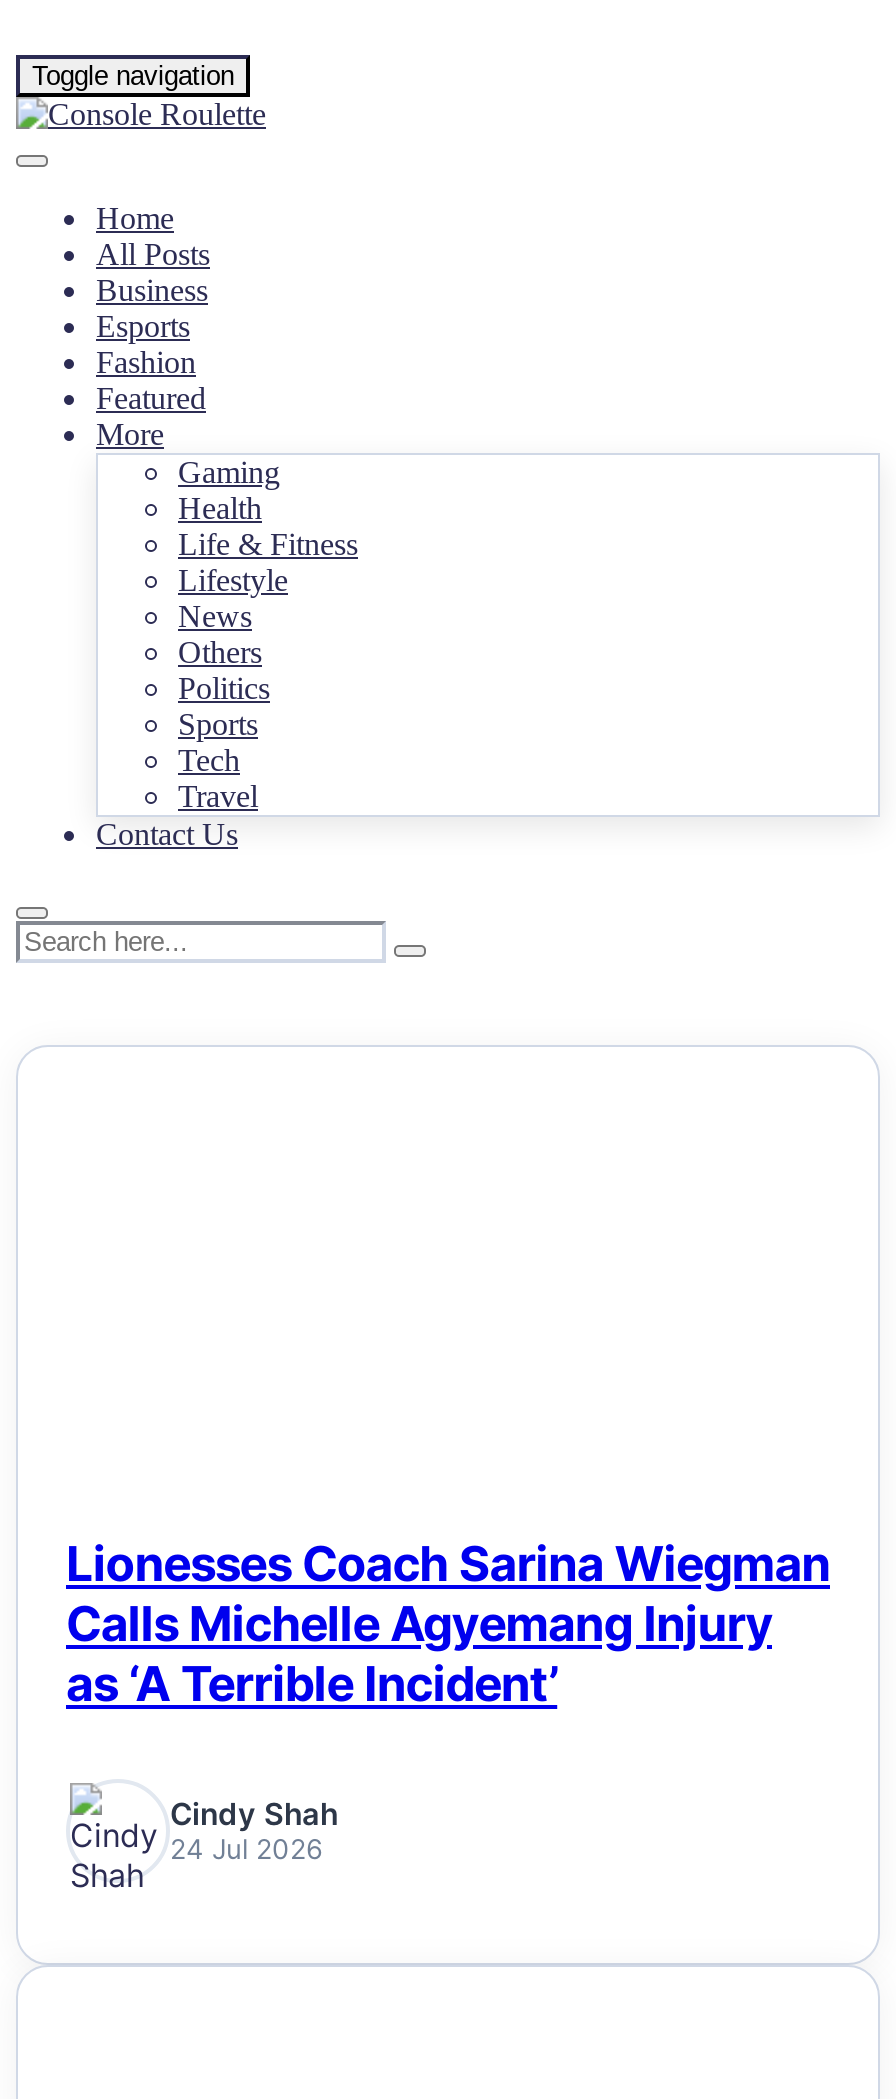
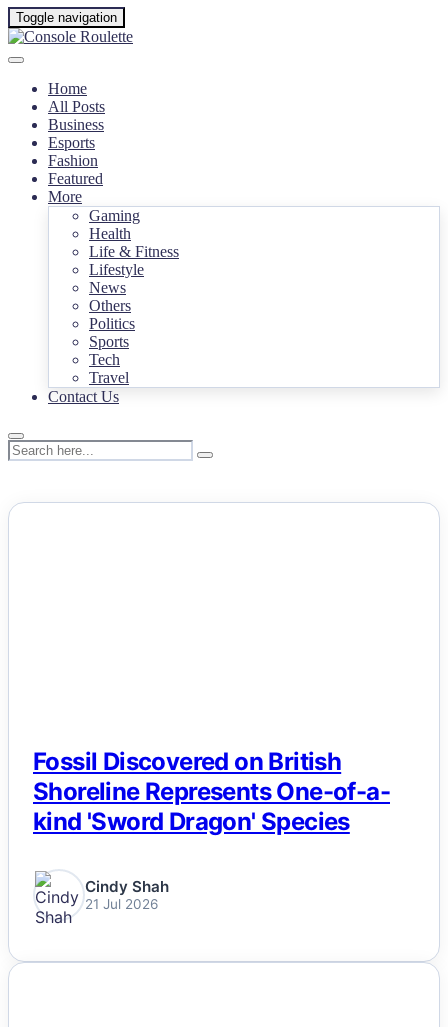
- Lionesses Coach Sarina Wiegman
- Calls Michelle Agyemang Injury
- as ‘A Terrible Incident’
+ Fossil Discovered on British
+ Shoreline Represents One-of-a-
+ kind 'Sword Dragon' Species

- 24 Jul 2026
+ 21 Jul 2026
